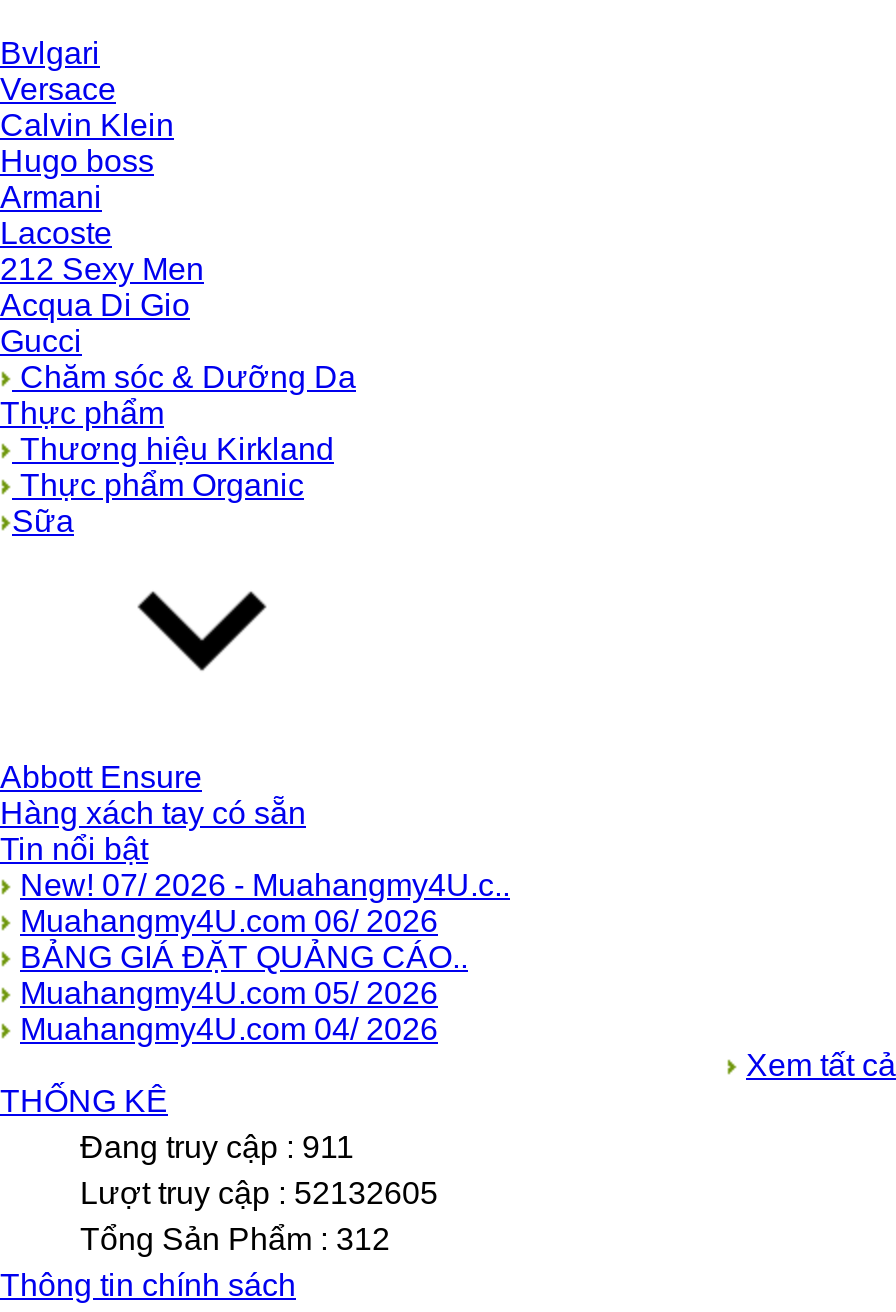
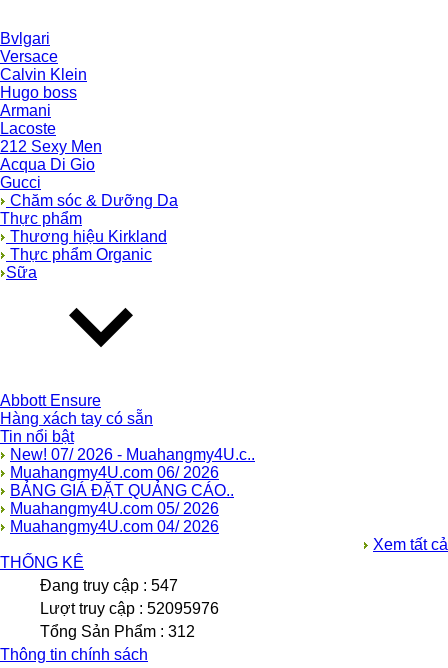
- Đang truy cập : 911
+ Đang truy cập : 547

- Lượt truy cập : 52132605
+ Lượt truy cập : 52095976
